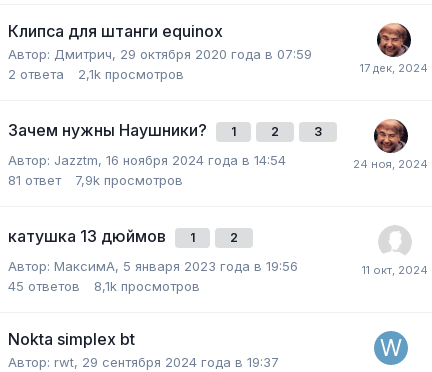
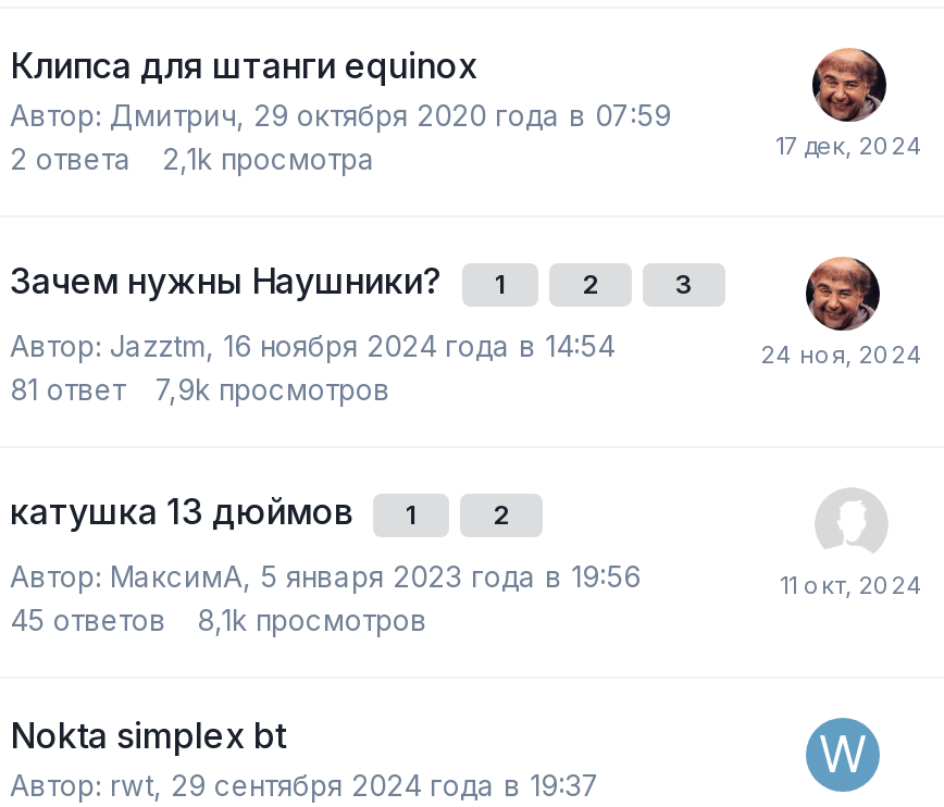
- 2 ответа 2,1k просмотров
+ 2 ответа 2,1k просмотра
